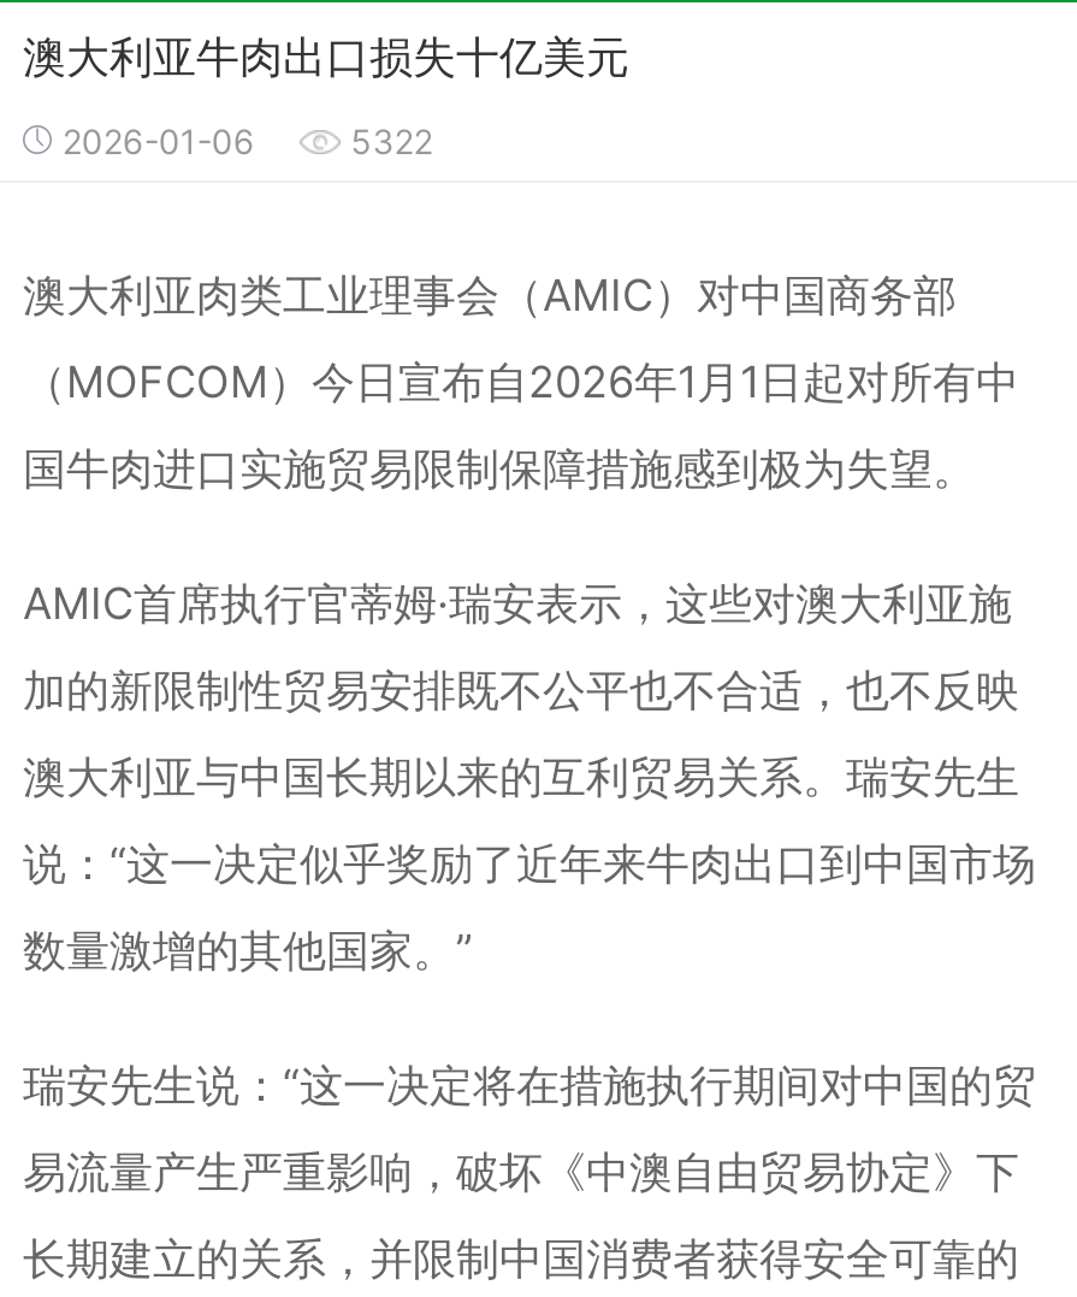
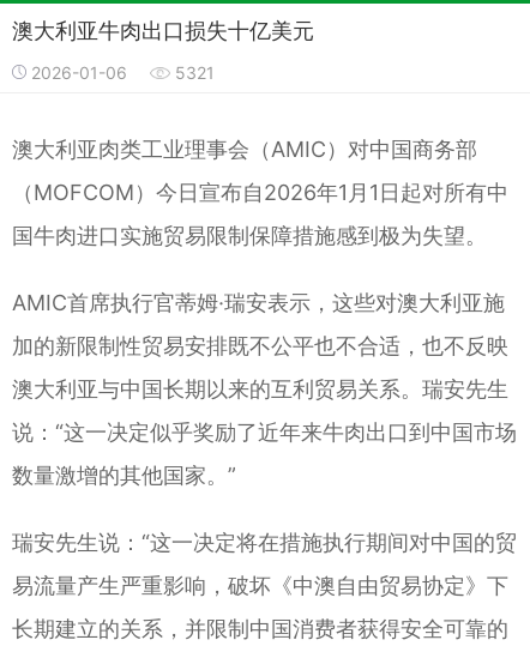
- 5322
+ 5321
